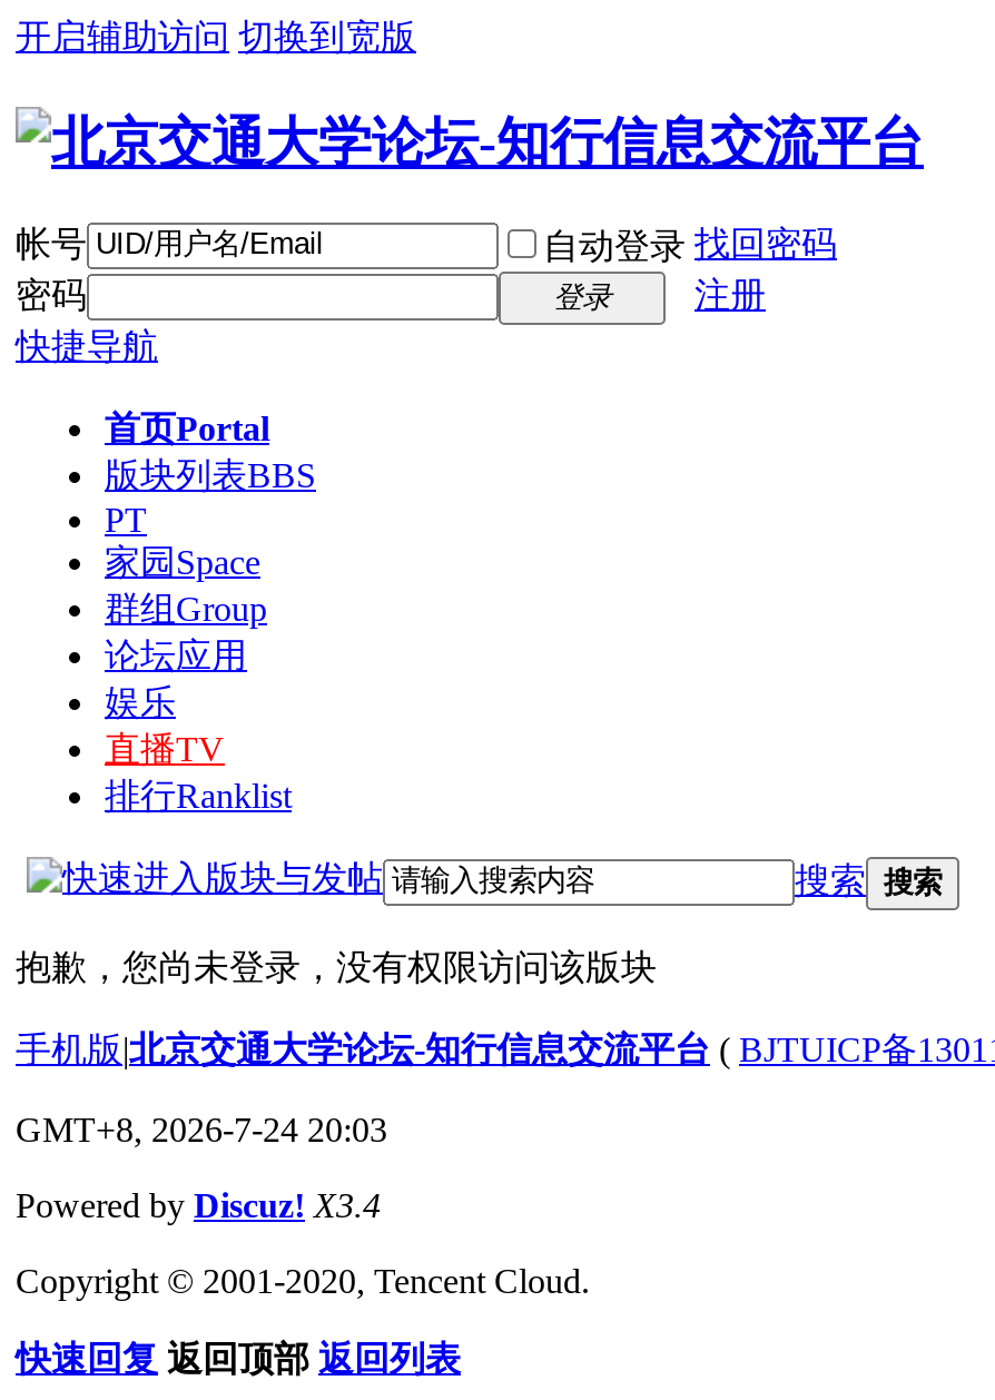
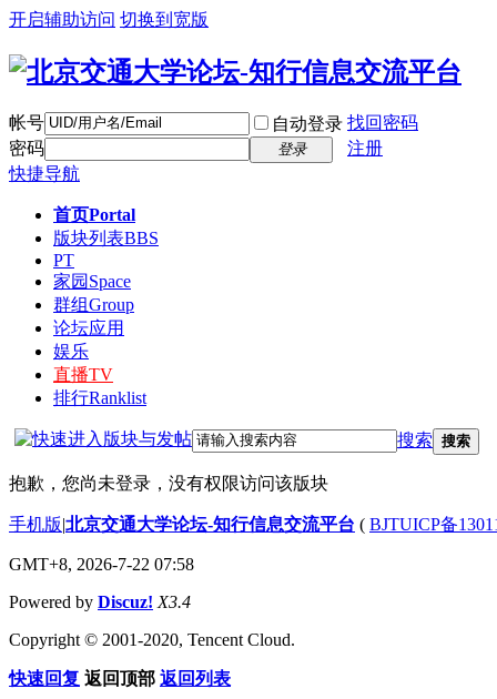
- GMT+8, 2026-7-24 20:03
+ GMT+8, 2026-7-22 07:58
